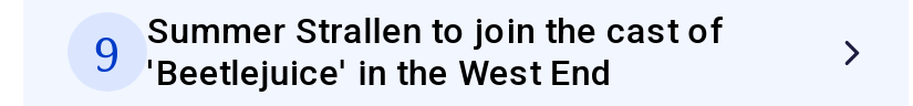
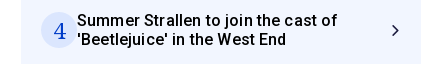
- 9 Summer Strallen to join the cast of 'Beetlejuice' in the West End
+ 4 Summer Strallen to join the cast of 'Beetlejuice' in the West End
